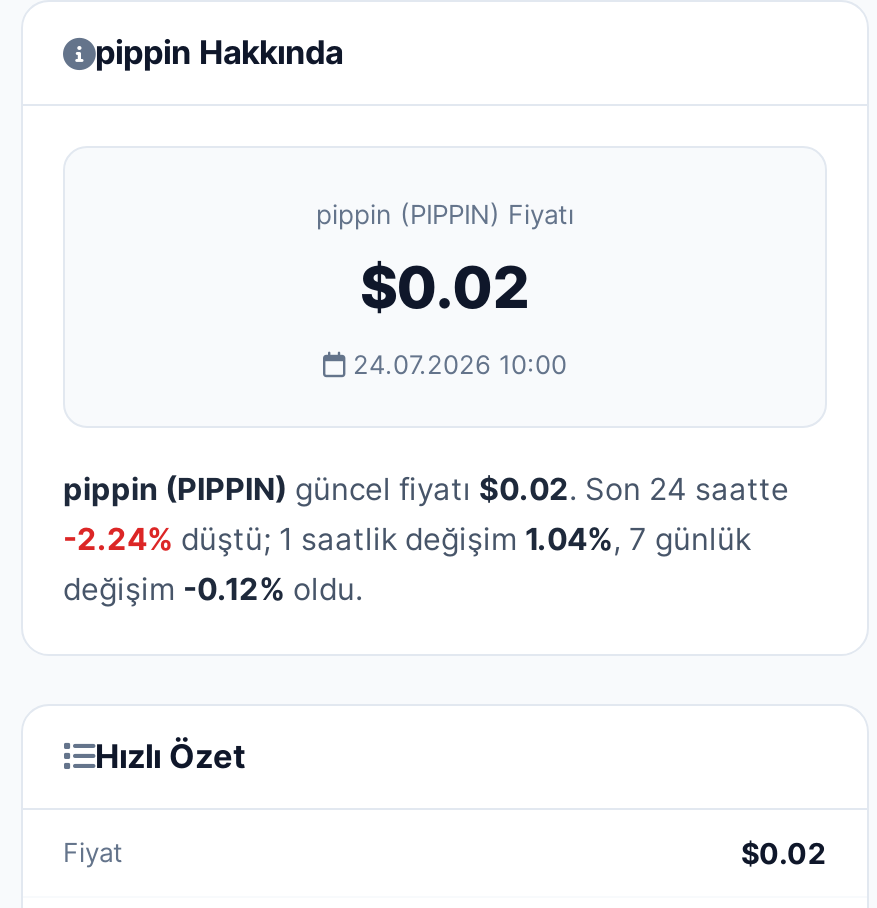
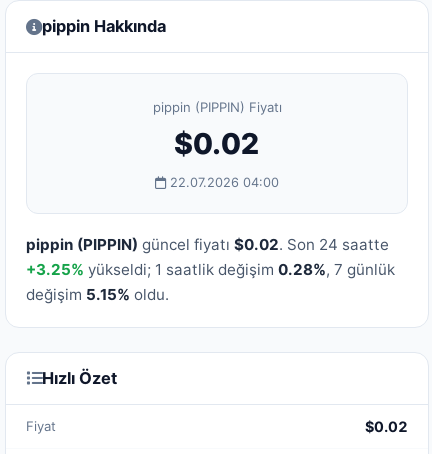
- 24.07.2026 10:00
+ 22.07.2026 04:00

- -2.24% düştü; 1 saatlik değişim 1.04%, 7 günlük
+ +3.25% yükseldi; 1 saatlik değişim 0.28%, 7 günlük

- değişim -0.12% oldu.
+ değişim 5.15% oldu.
